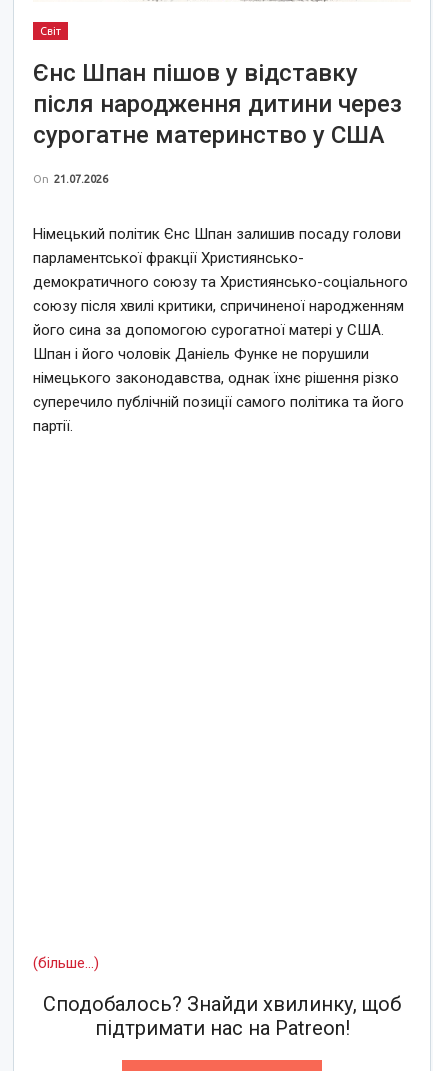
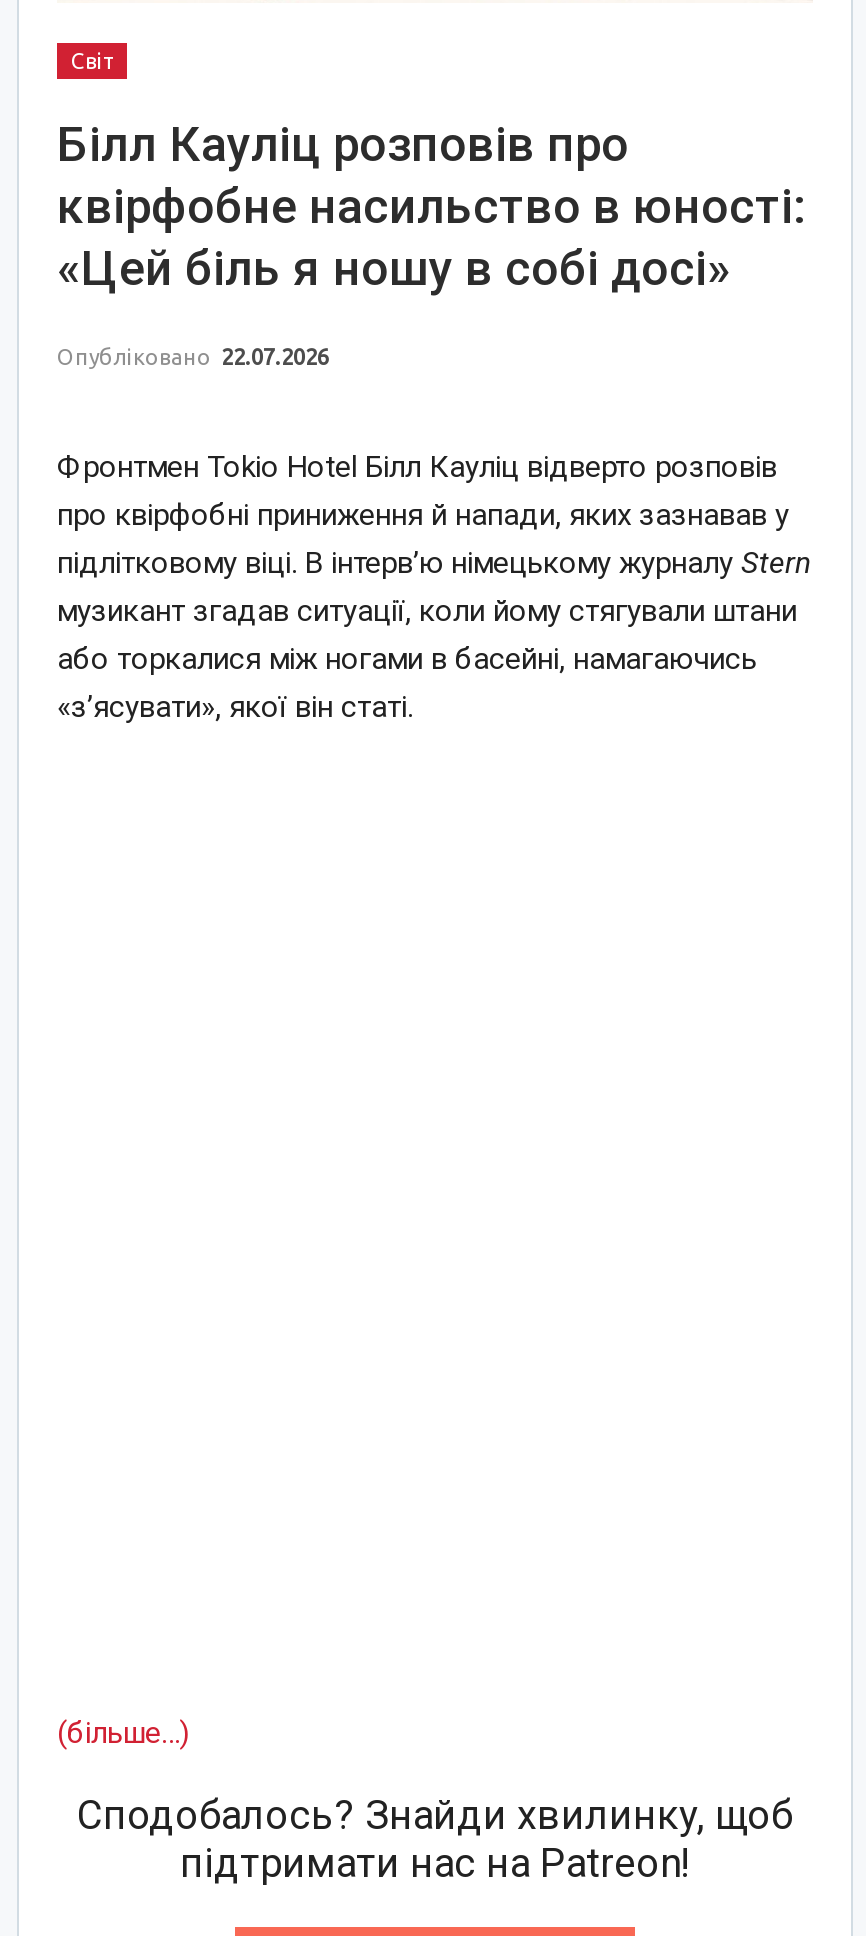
- Єнс Шпан пішов у відставку
- після народження дитини через
- сурогатне материнство у США
+ Білл Кауліц розповів про
+ квірфобне насильство в юності:
+ «Цей біль я ношу в собі досі»

- On 21.07.2026
+ Опубліковано 22.07.2026

- Німецький політик Єнс Шпан залишив посаду голови
- парламентської фракції Християнсько-
- демократичного союзу та Християнсько-соціального
- союзу після хвилі критики, спричиненої народженням
- його сина за допомогою сурогатної матері у США.
- Шпан і його чоловік Даніель Функе не порушили
- німецького законодавства, однак їхнє рішення різко
- суперечило публічній позиції самого політика та його
- партії.
+ Фронтмен Tokio Hotel Білл Кауліц відверто розповів
+ про квірфобні приниження й напади, яких зазнавав у
+ підлітковому віці. В інтерв’ю німецькому журналу Stern
+ музикант згадав ситуації, коли йому стягували штани
+ або торкалися між ногами в басейні, намагаючись
+ «з’ясувати», якої він статі.
